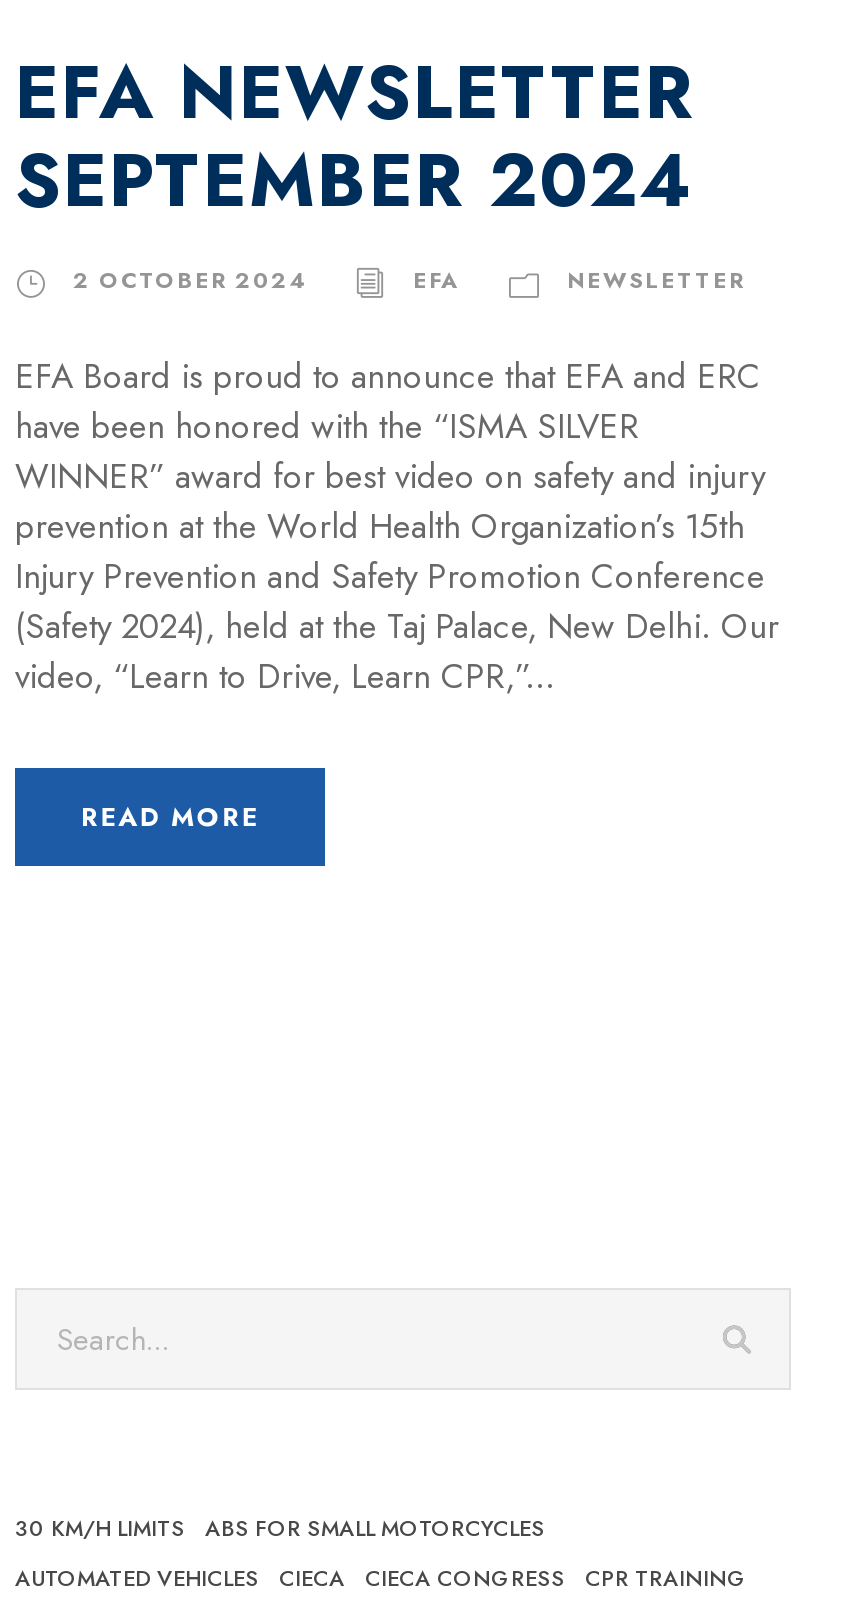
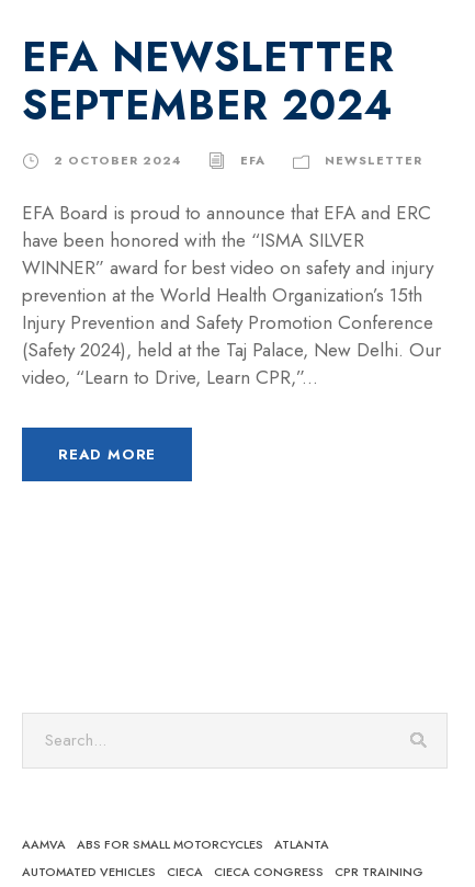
- 30 KM/H LIMITS
+ AAMVA

+ ATLANTA
